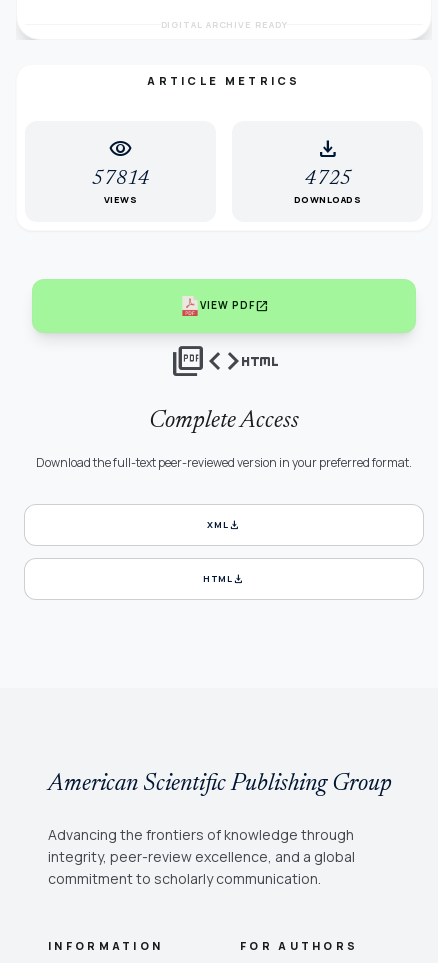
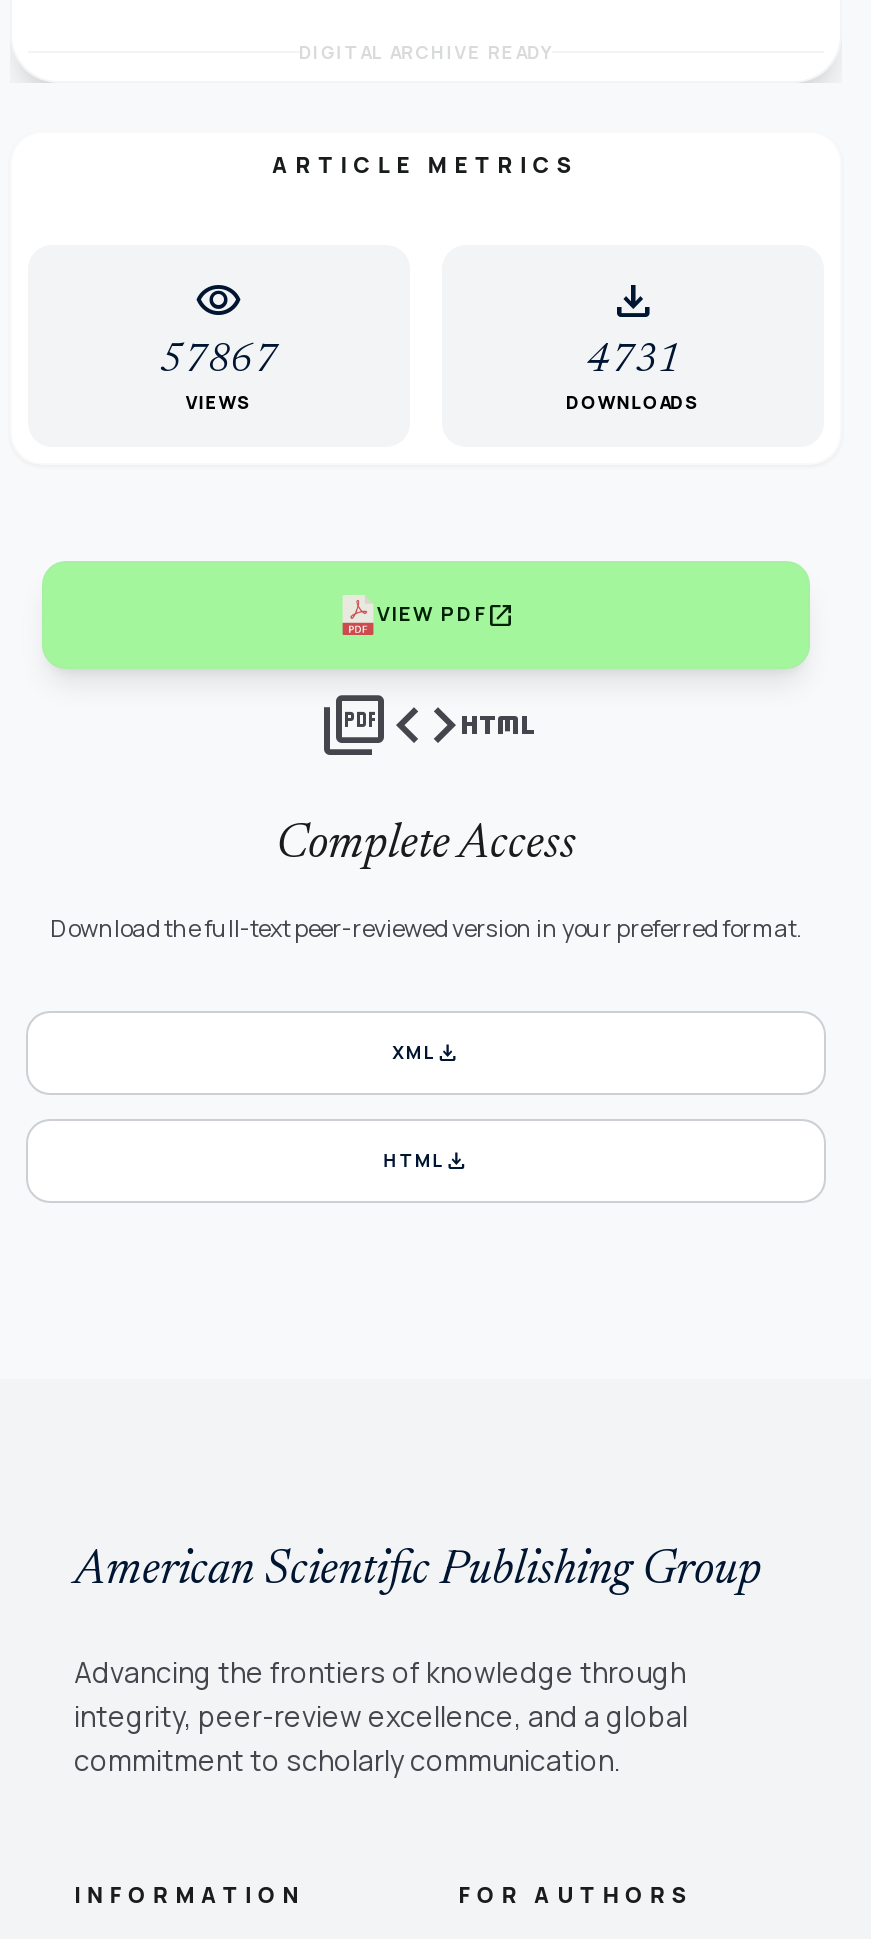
- 57814
+ 57867

- 4725
+ 4731
